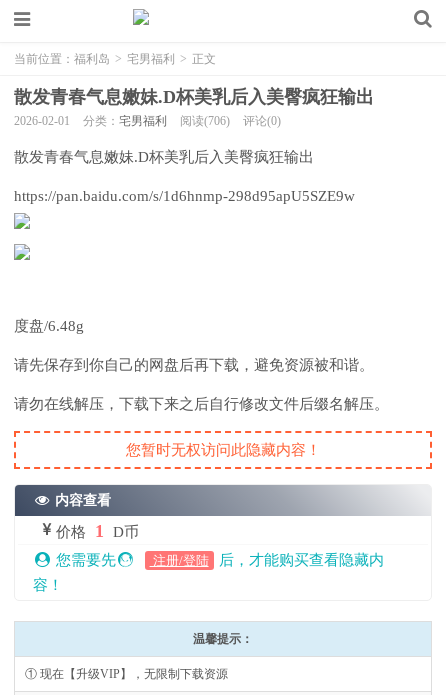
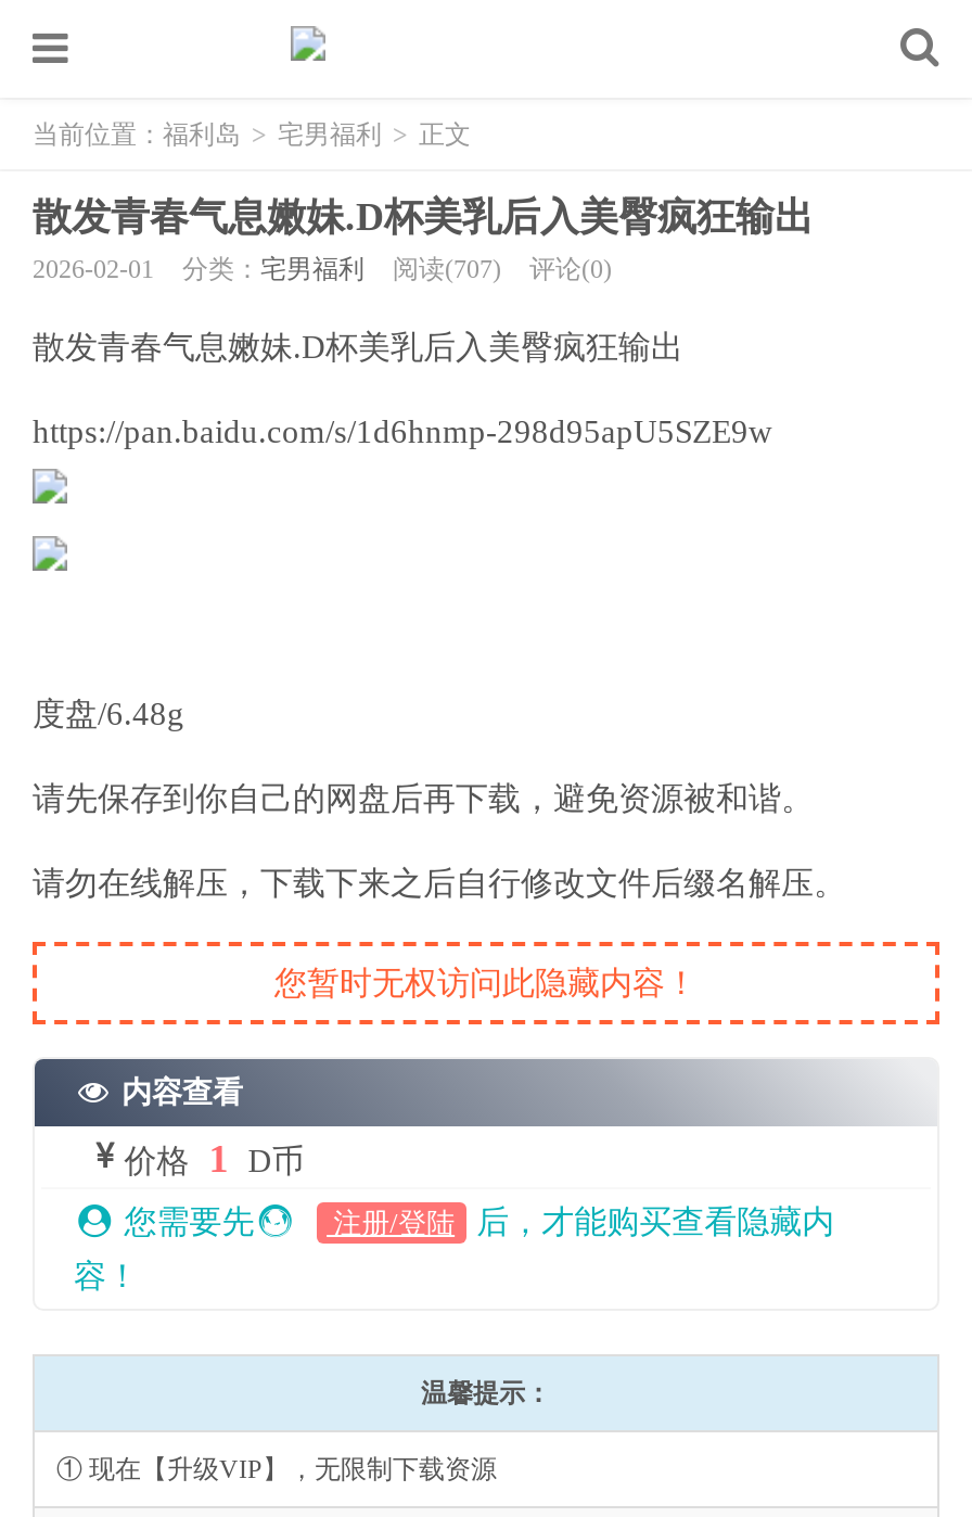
- 2026-02-01 分类：宅男福利 阅读(706) 评论(0)
+ 2026-02-01 分类：宅男福利 阅读(707) 评论(0)
